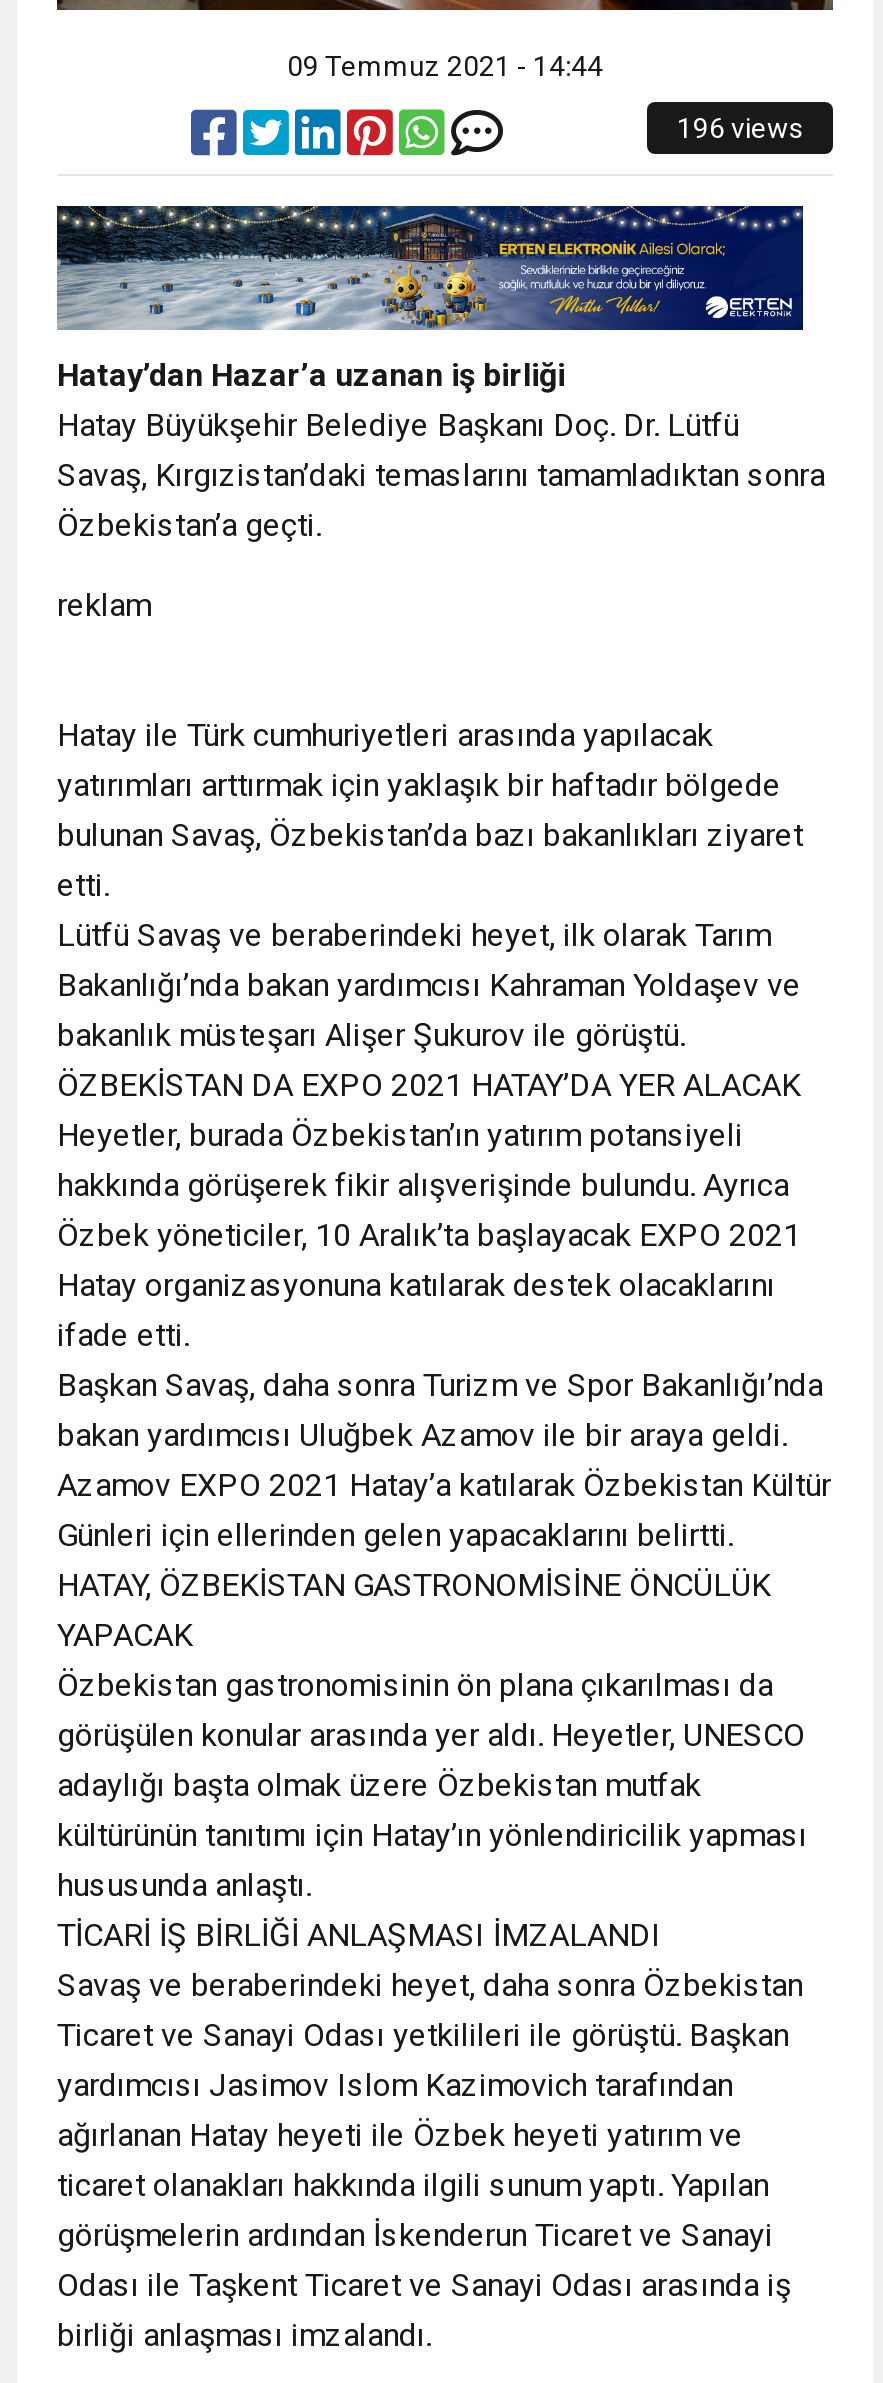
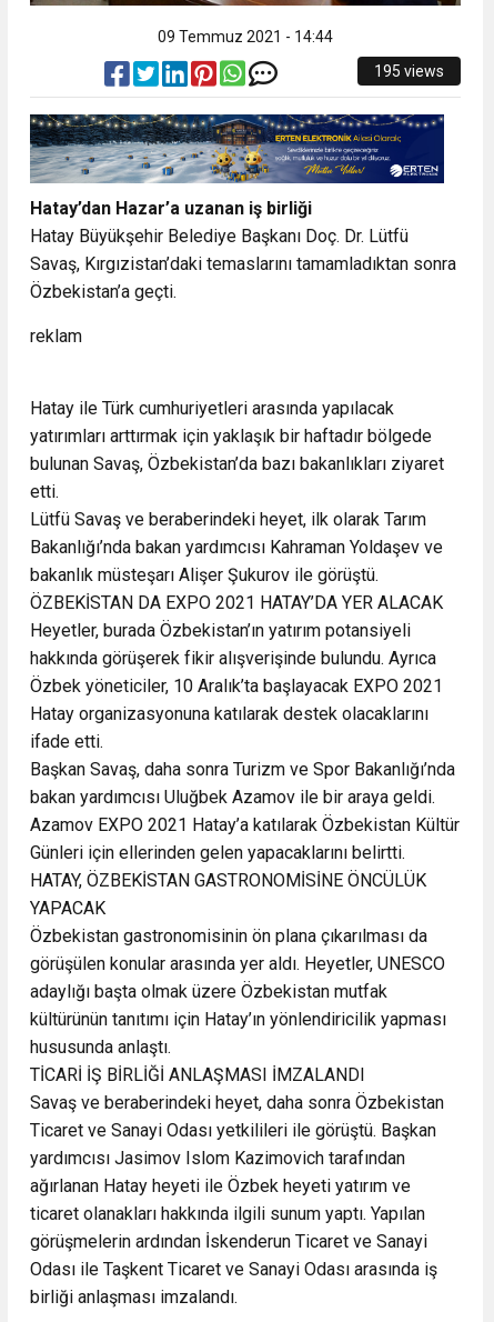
- 196 views
+ 195 views
